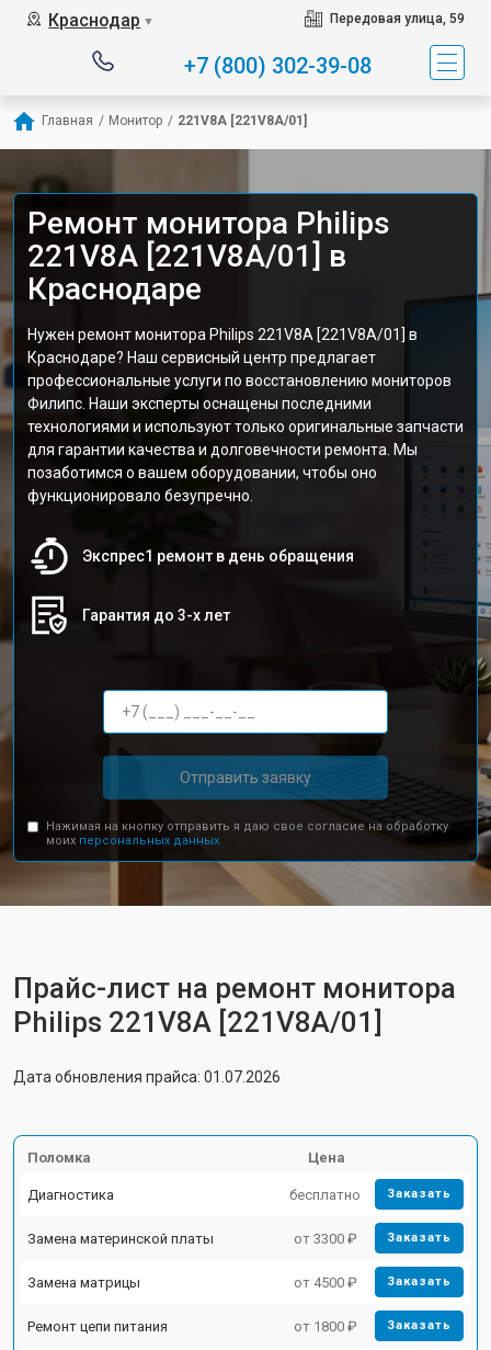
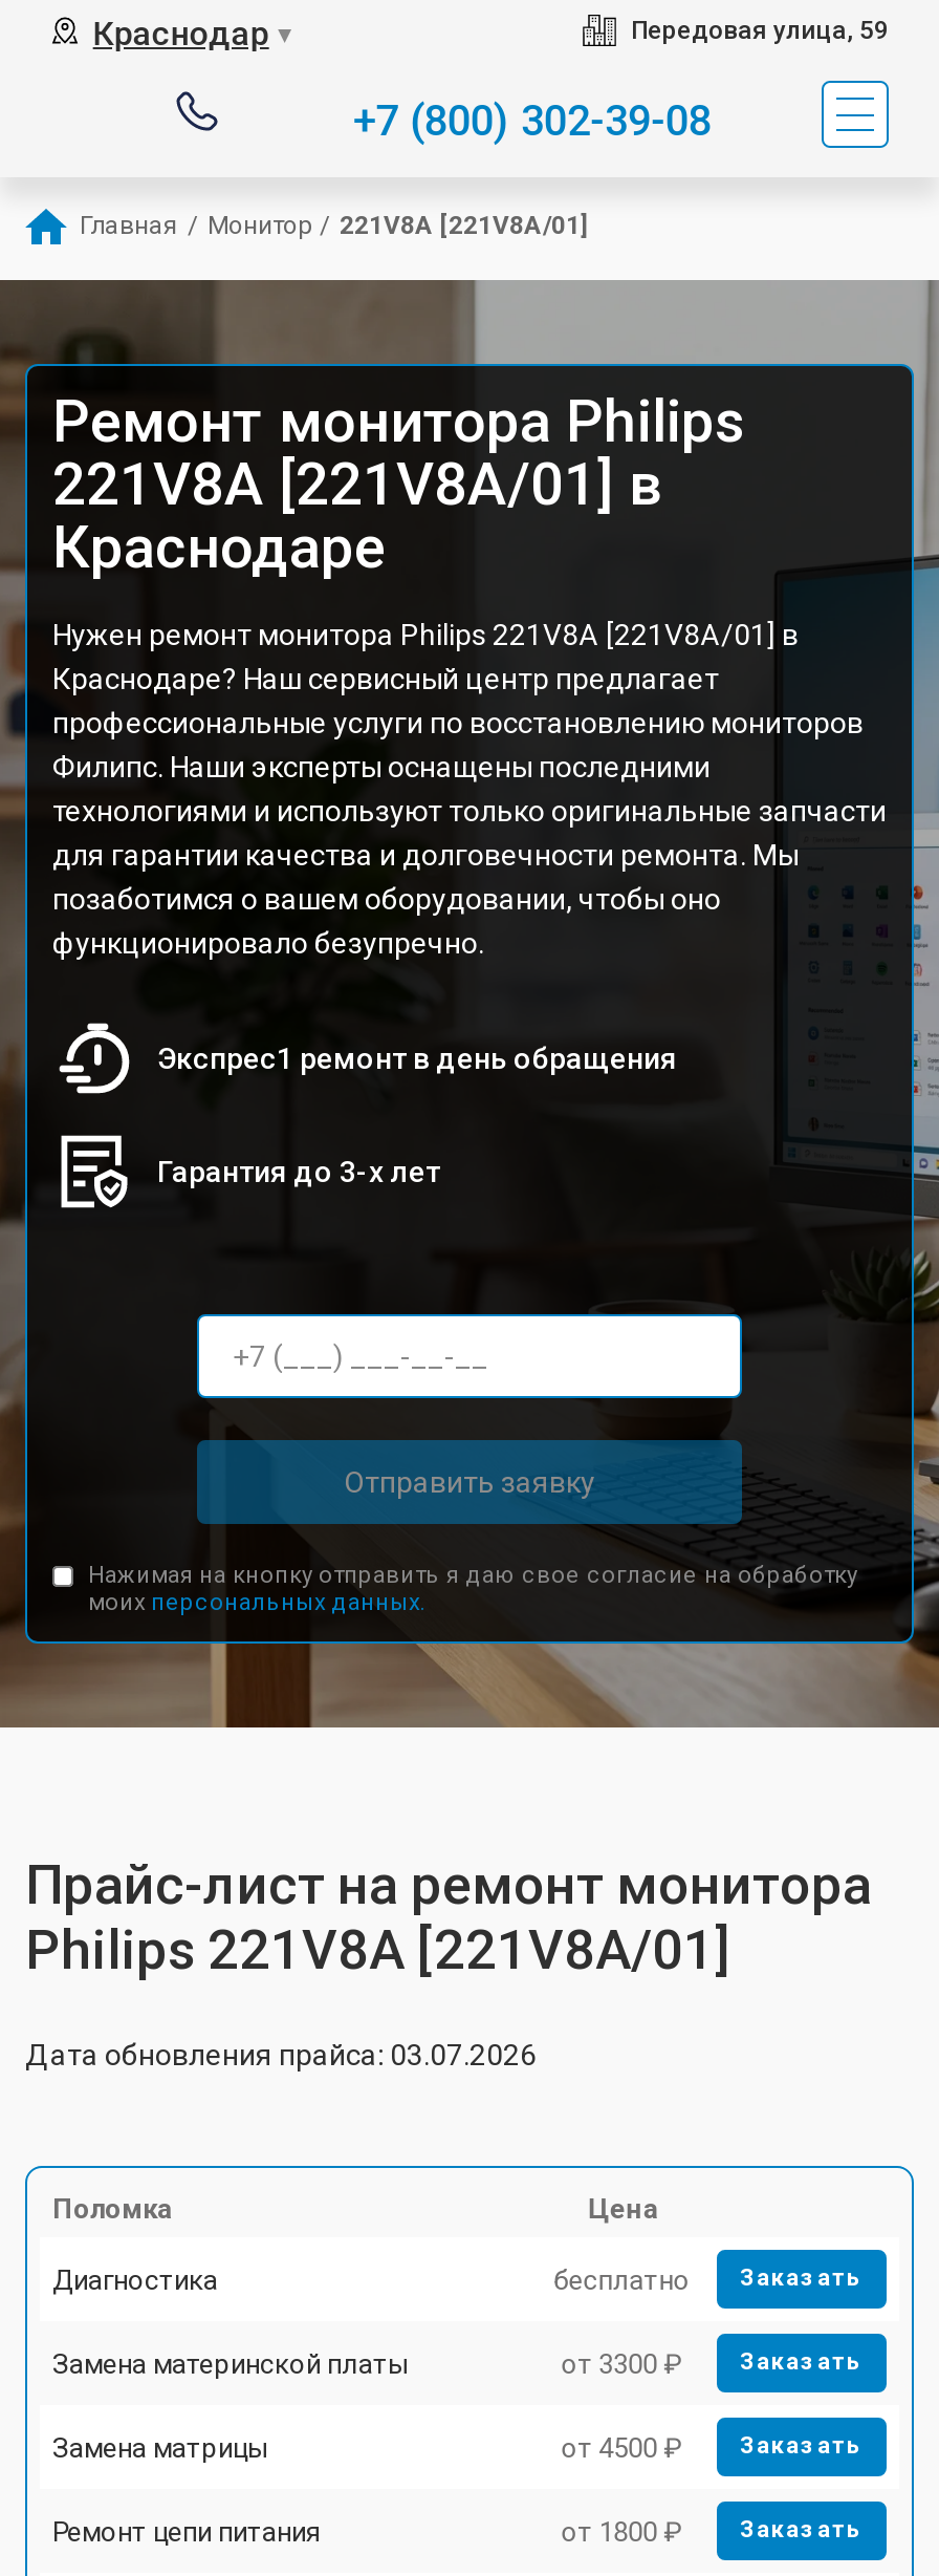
- Дата обновления прайса: 01.07.2026
+ Дата обновления прайса: 03.07.2026
